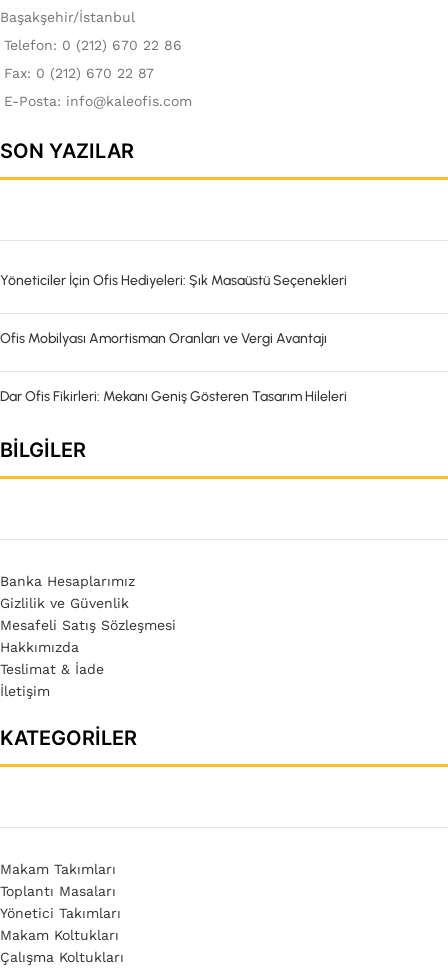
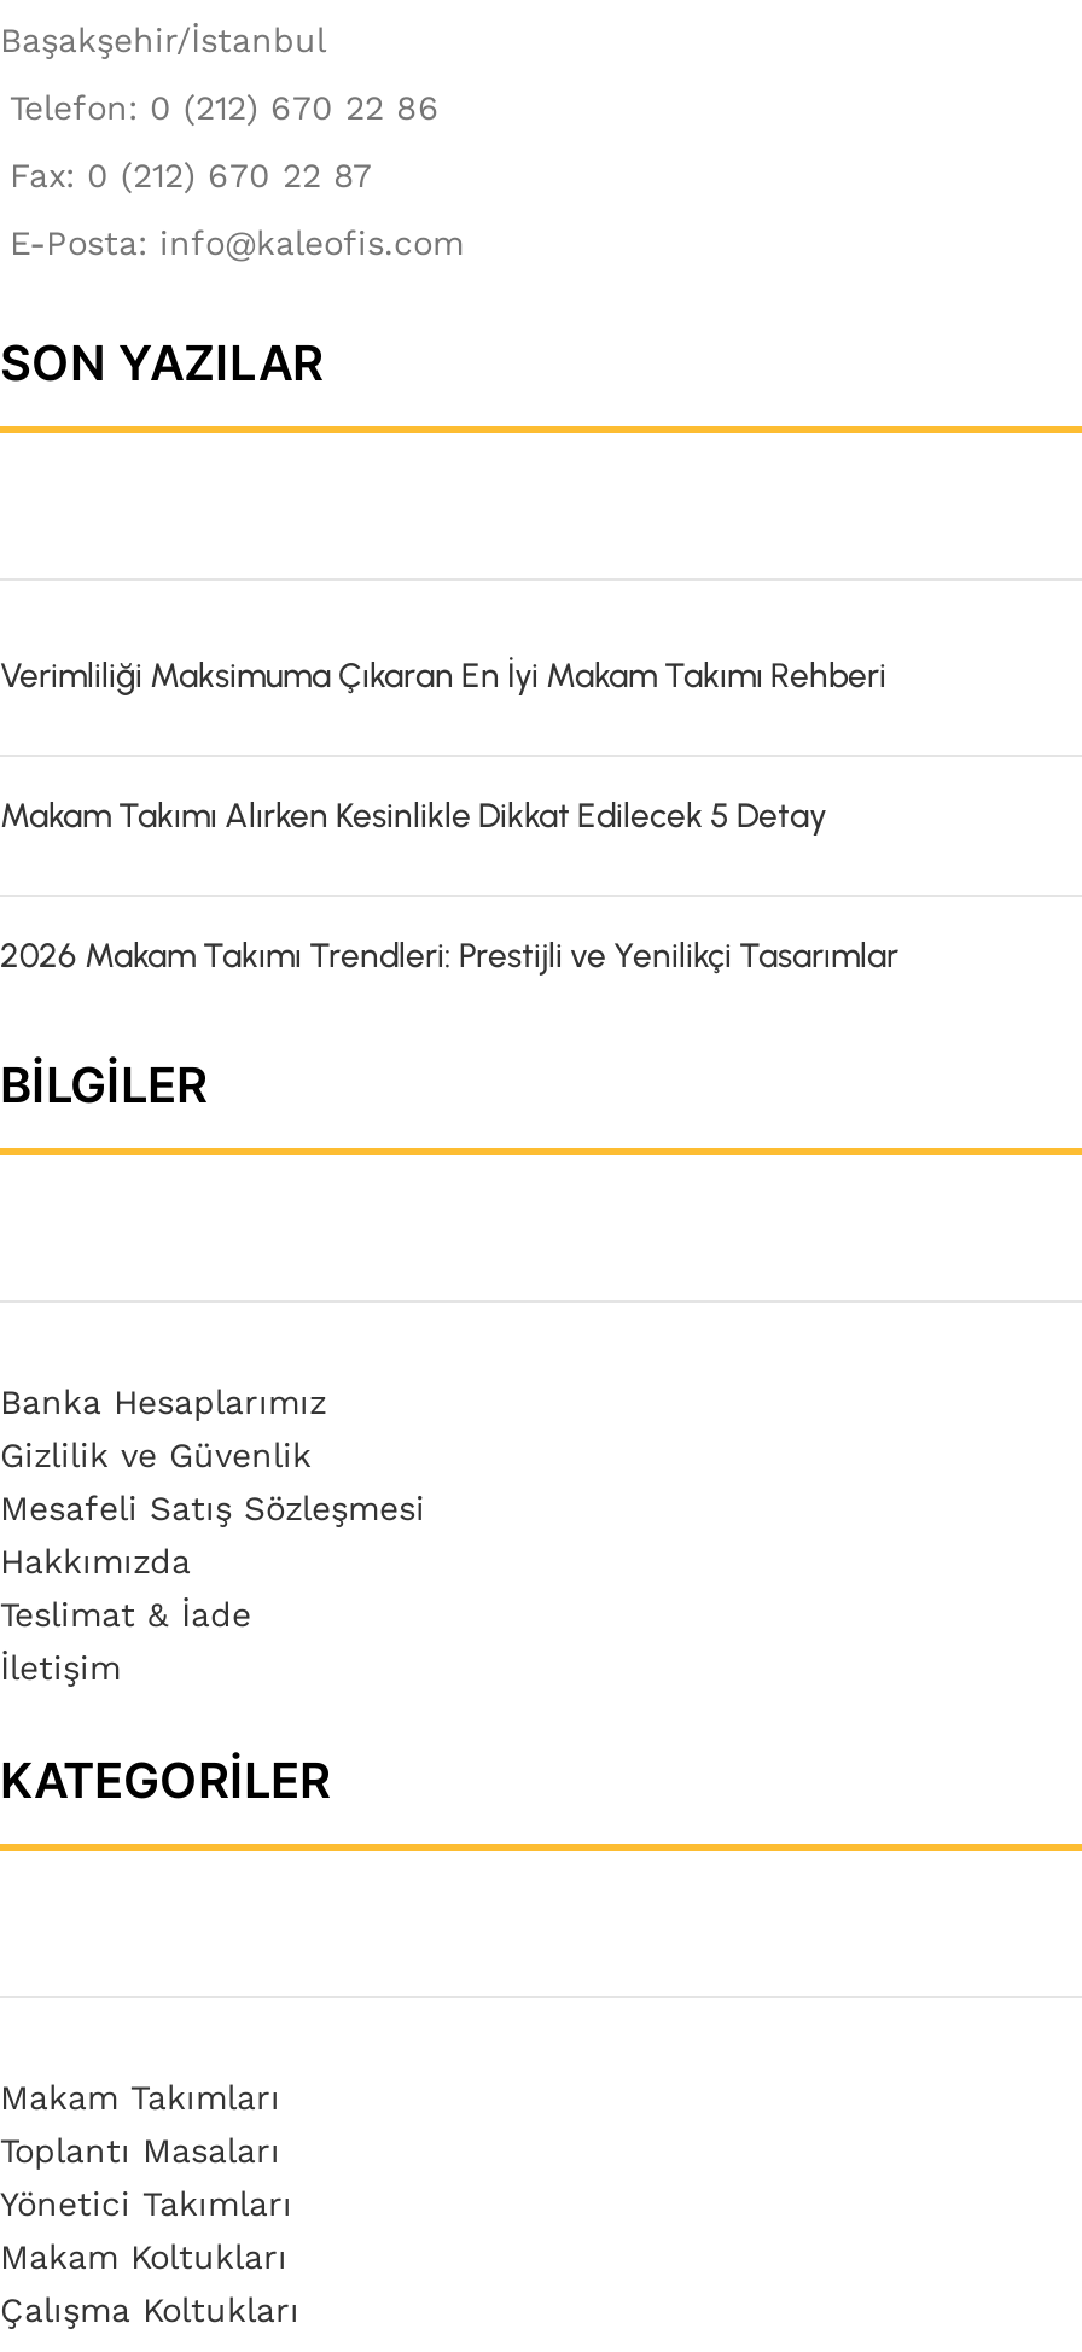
- Yöneticiler İçin Ofis Hediyeleri: Şık Masaüstü Seçenekleri
+ Verimliliği Maksimuma Çıkaran En İyi Makam Takımı Rehberi

- Ofis Mobilyası Amortisman Oranları ve Vergi Avantajı
+ Makam Takımı Alırken Kesinlikle Dikkat Edilecek 5 Detay

- Dar Ofis Fikirleri: Mekanı Geniş Gösteren Tasarım Hileleri
+ 2026 Makam Takımı Trendleri: Prestijli ve Yenilikçi Tasarımlar
